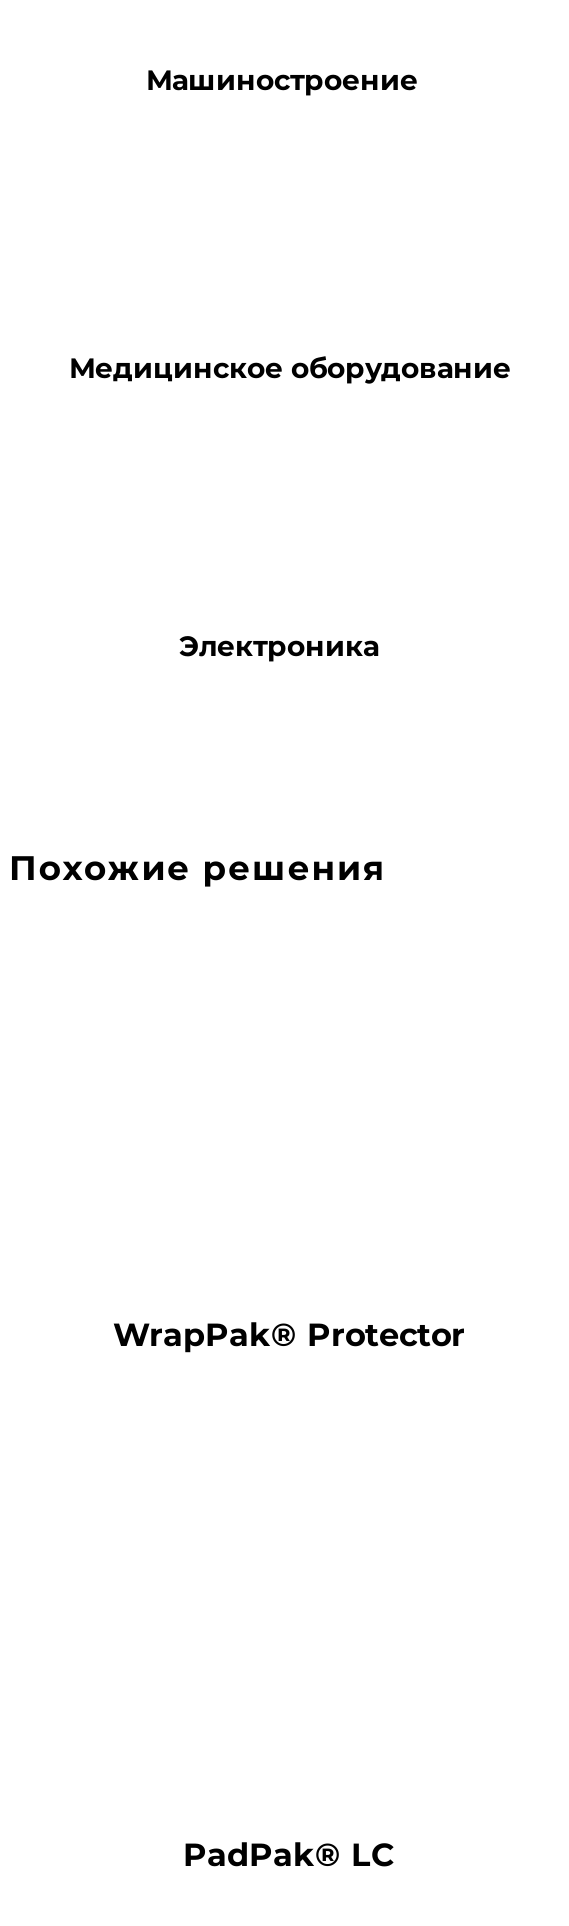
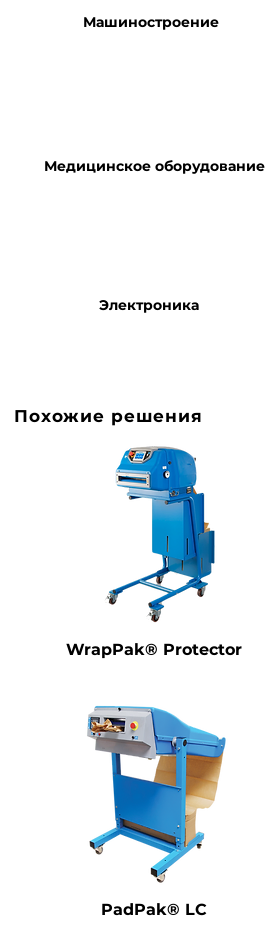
+ [image]

+ [image]
